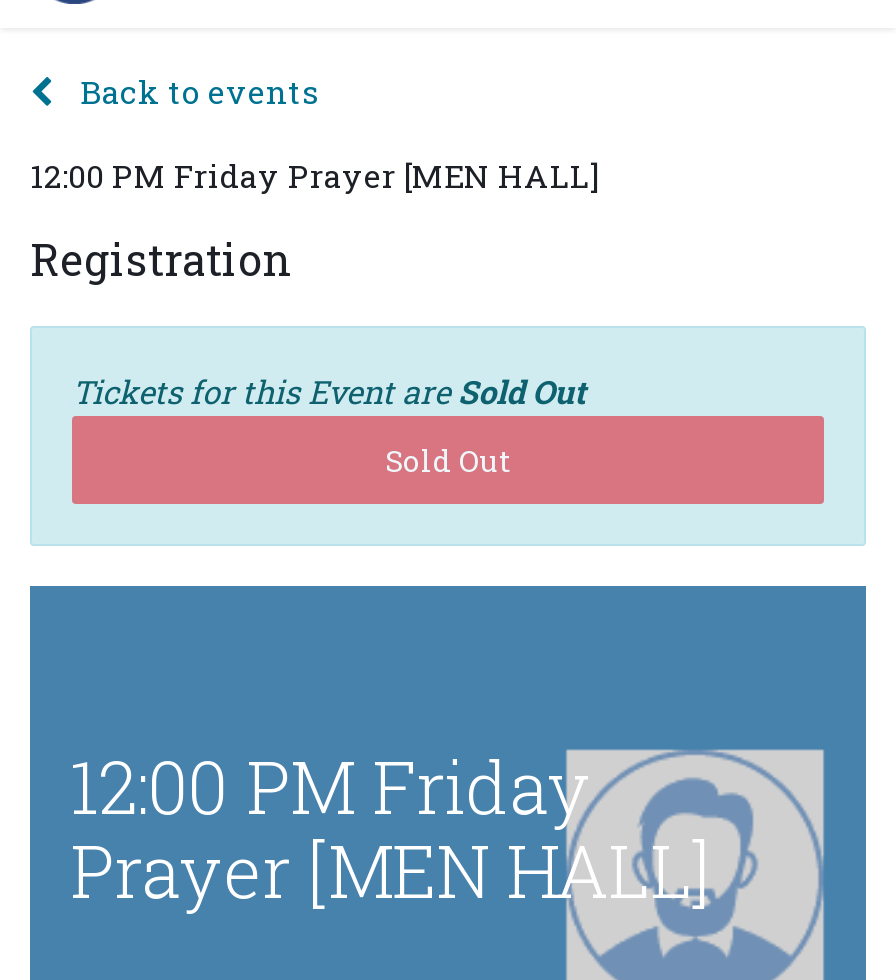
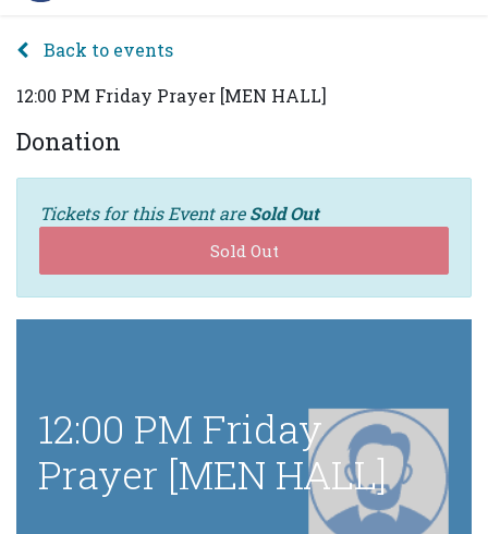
- Registration
+ Donation
